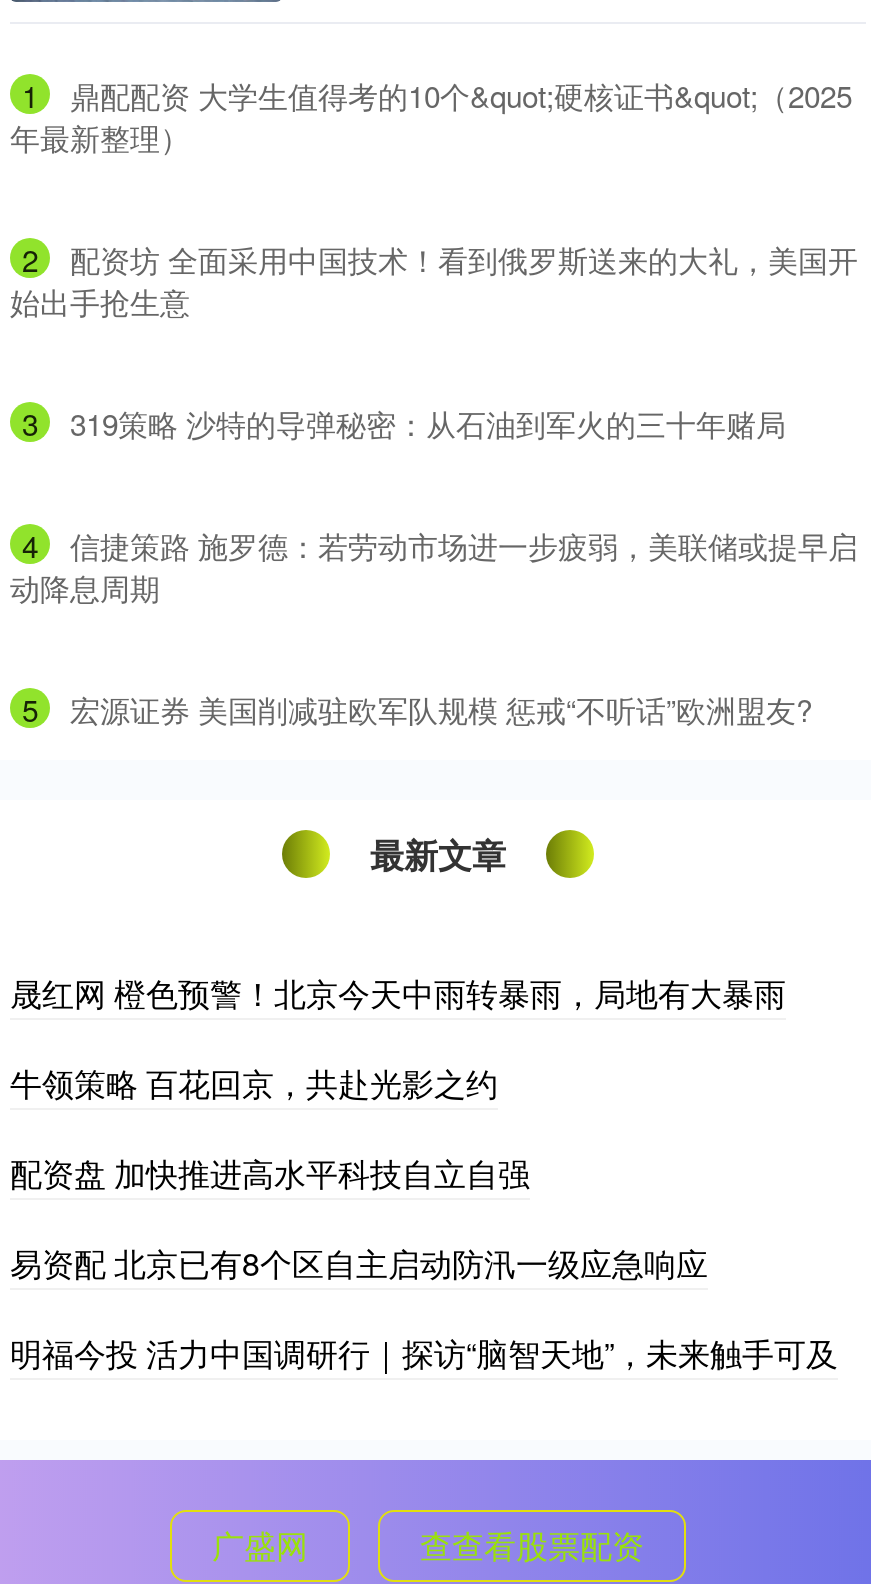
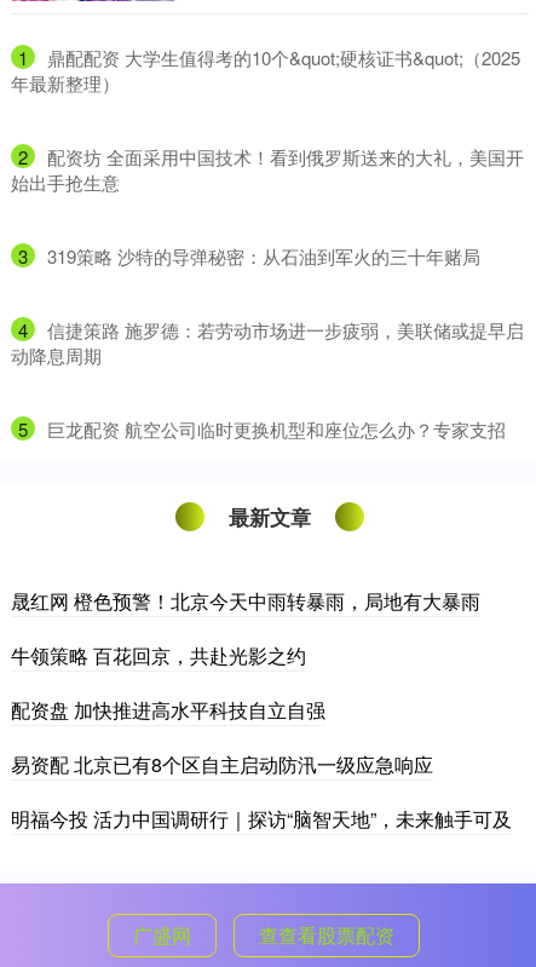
- 宏源证券 美国削减驻欧军队规模 惩戒“不听话”欧洲盟友?
+ 巨龙配资 航空公司临时更换机型和座位怎么办？专家支招
